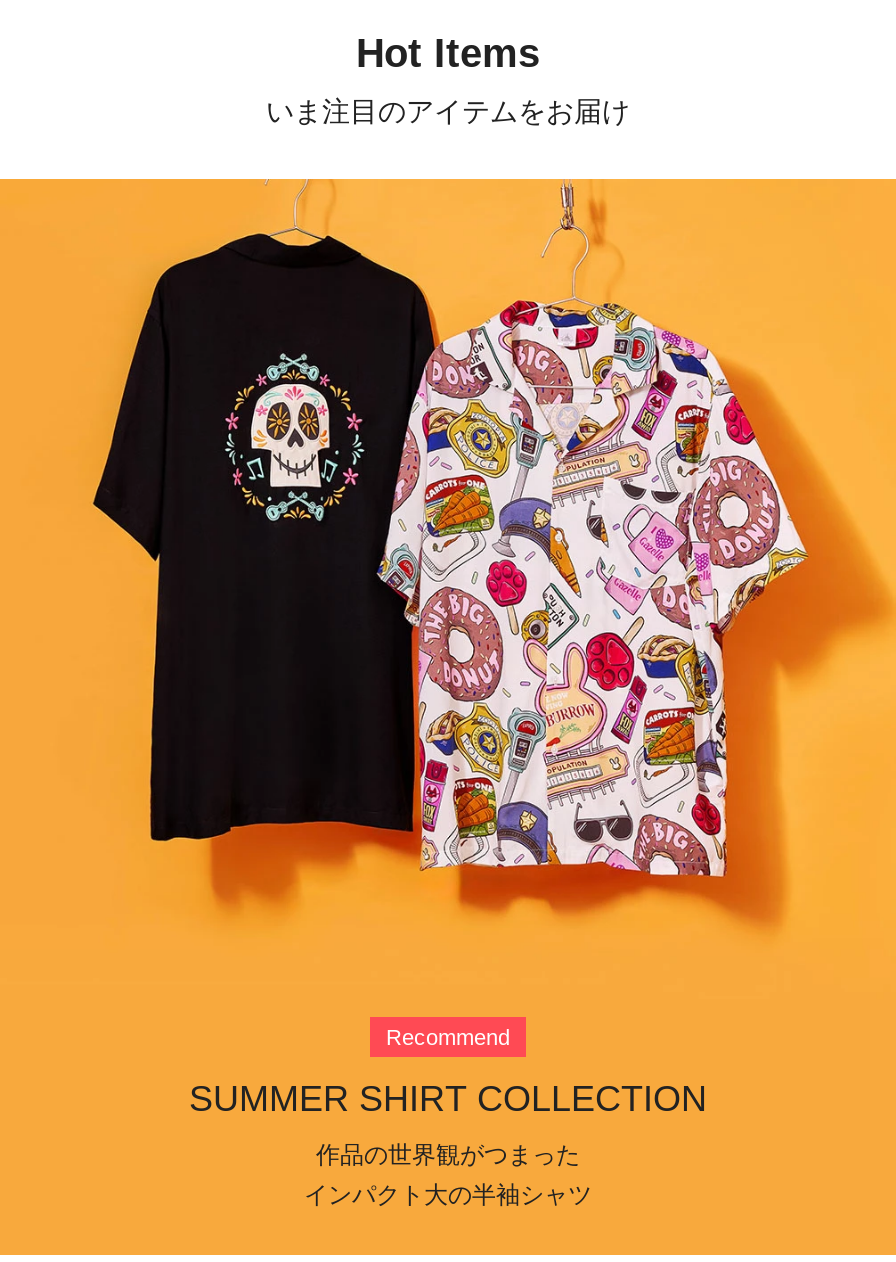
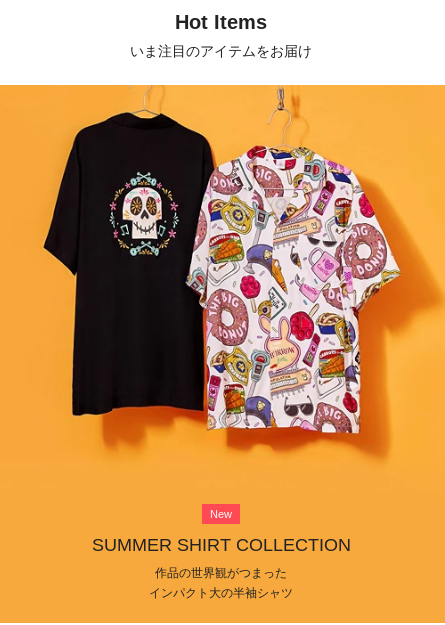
- Recommend
+ New
